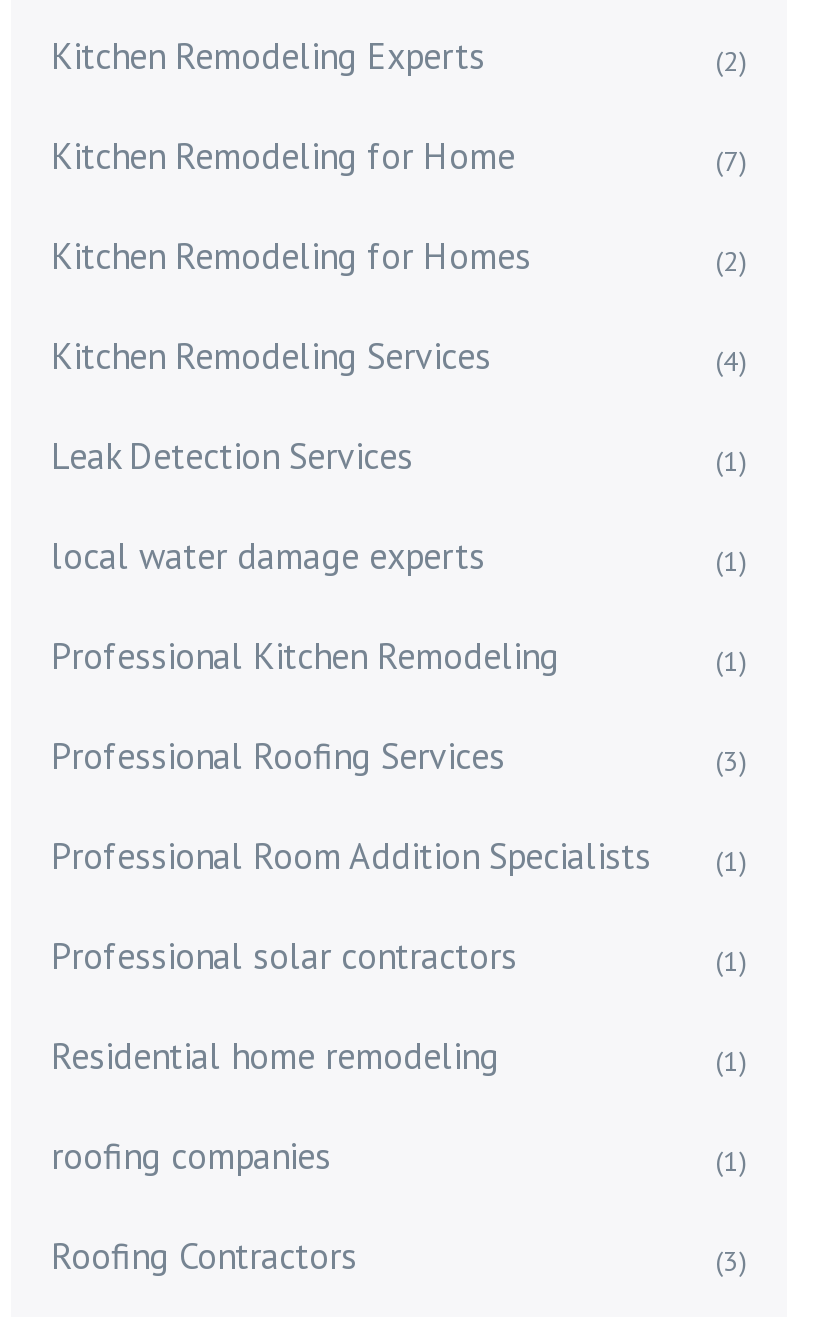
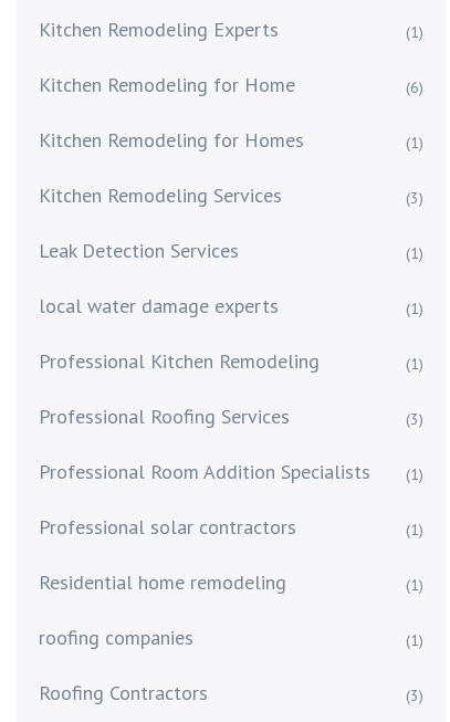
- (2)
+ (1)

- (7)
+ (6)

- (2)
+ (1)

- (4)
+ (3)
